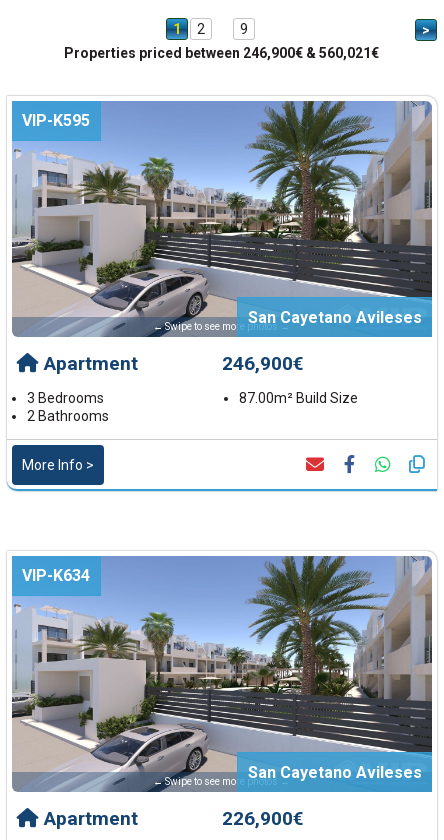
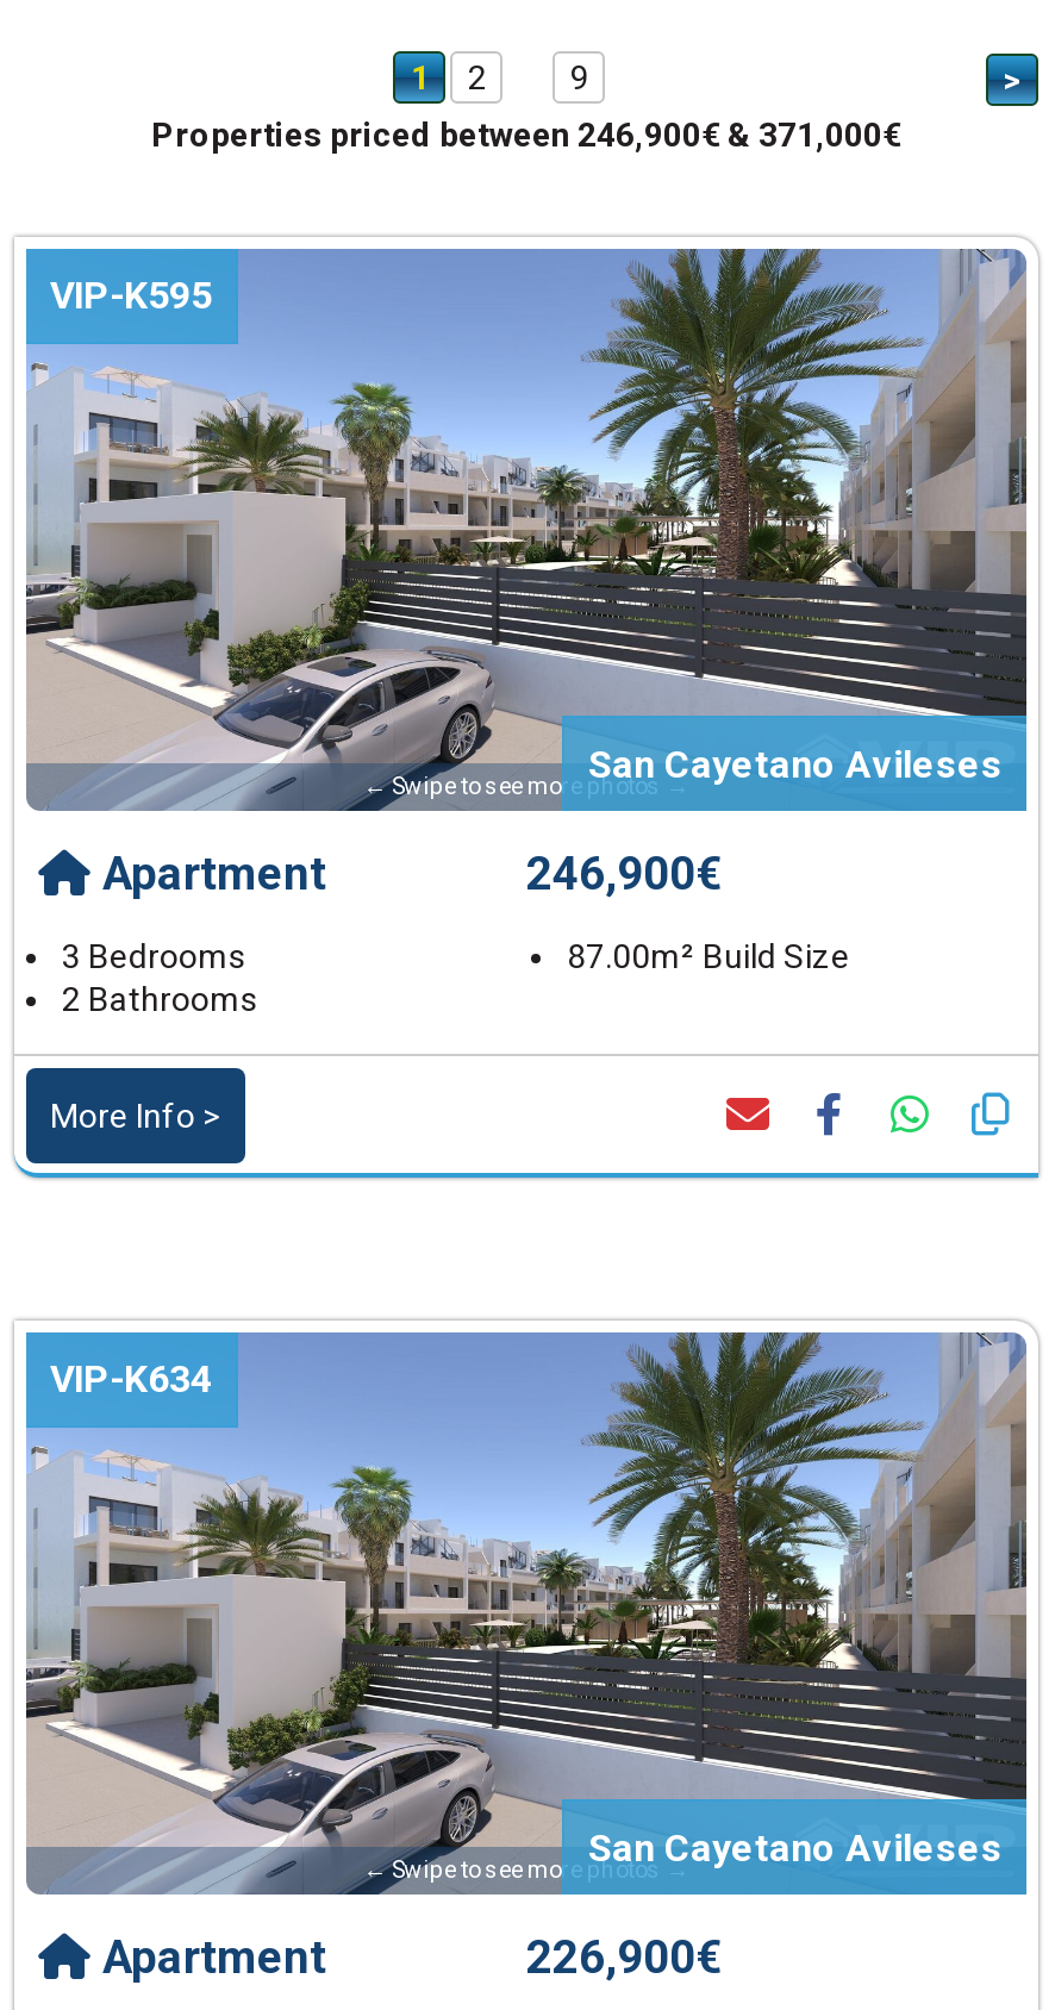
- Properties priced between 246,900€ & 560,021€
+ Properties priced between 246,900€ & 371,000€
